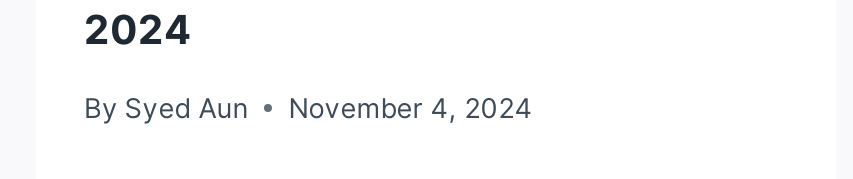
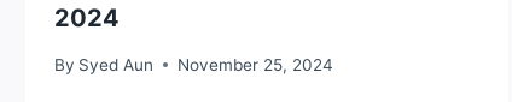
- By Syed Aun November 4, 2024
+ By Syed Aun November 25, 2024
